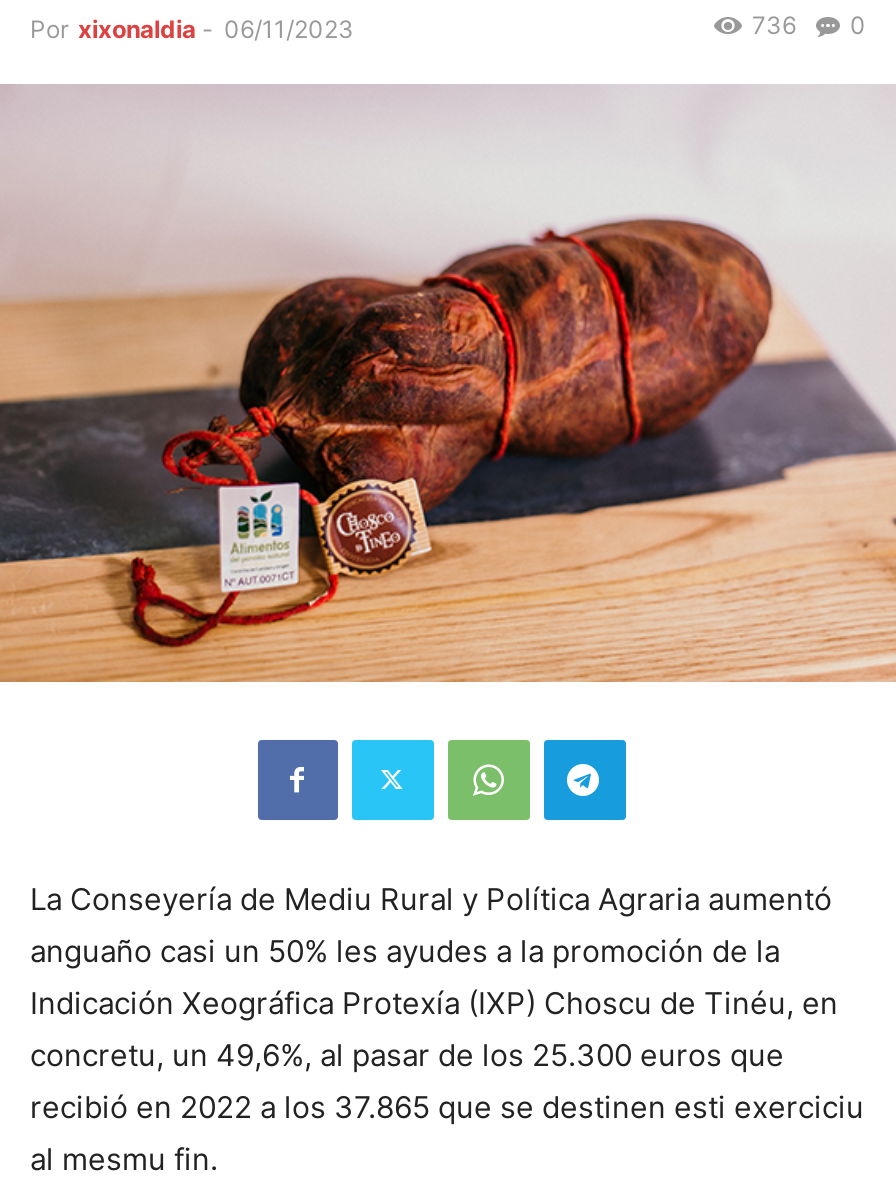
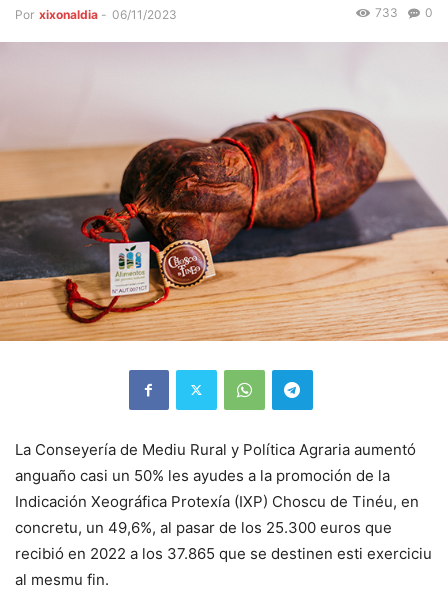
- 736 0
+ 733 0
